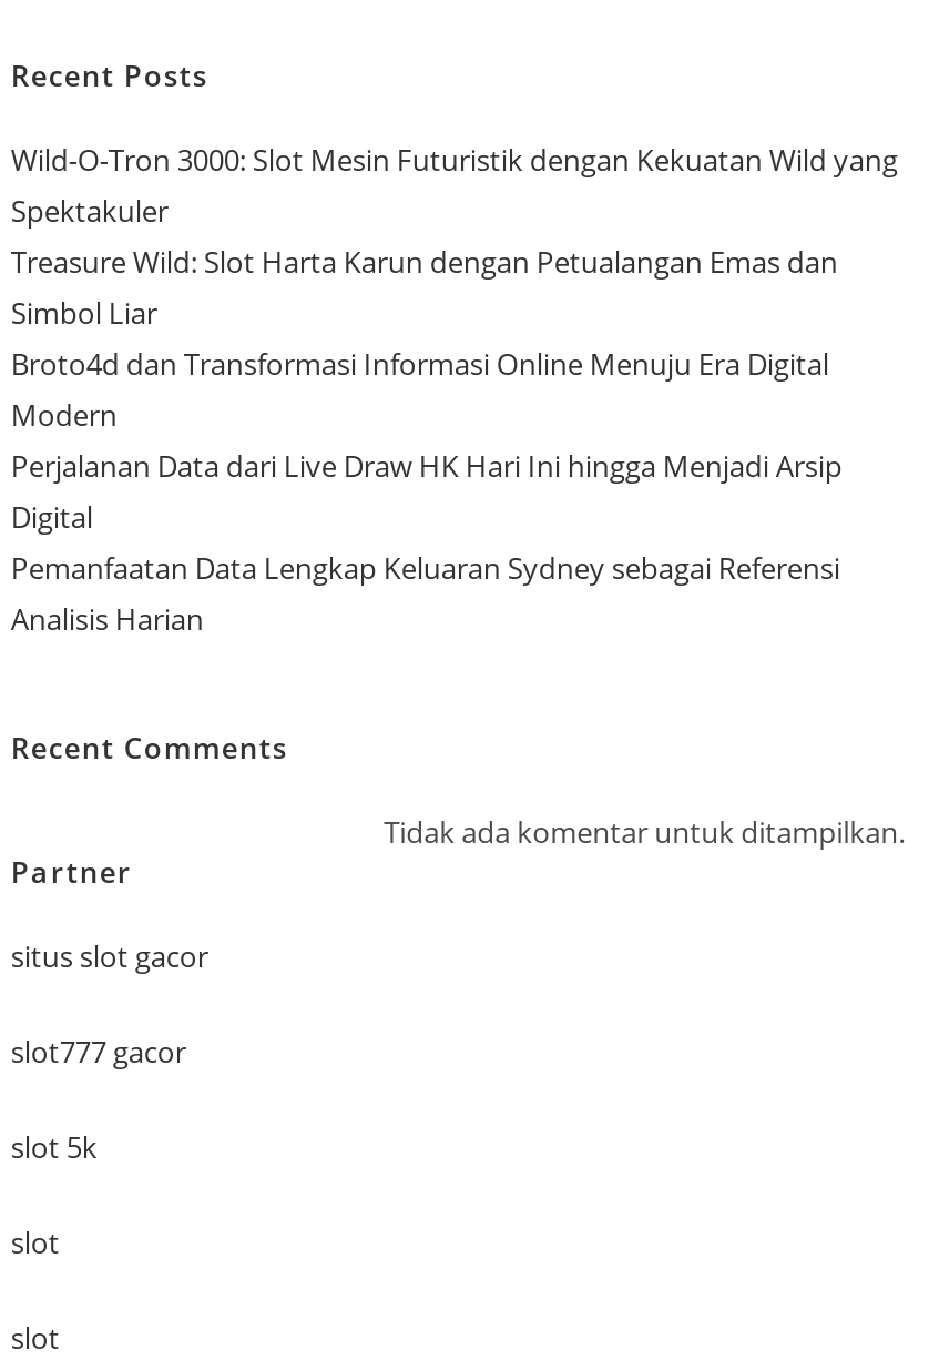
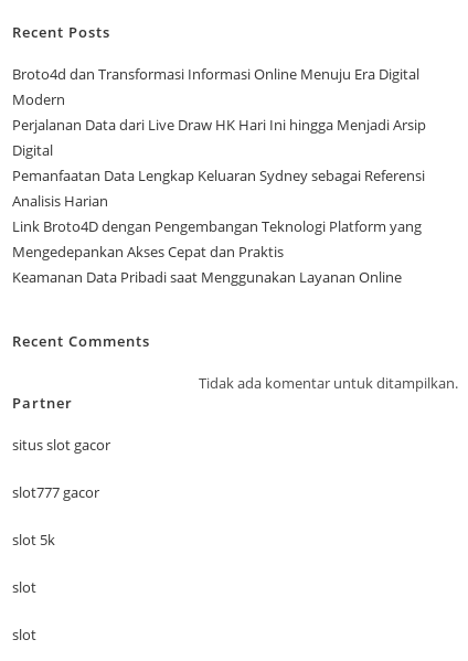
- Wild-O-Tron 3000: Slot Mesin Futuristik dengan Kekuatan Wild yang
- Spektakuler
- Treasure Wild: Slot Harta Karun dengan Petualangan Emas dan
- Simbol Liar

moved up: Broto4d dan Transformasi Informasi Online Menuju Era Digital | Modern | Perjalanan Data dari Live Draw HK Hari Ini hingga Menjadi Arsip | Digital | Pemanfaatan Data Lengkap Keluaran Sydney sebagai Referensi | Analisis Harian

+ Link Broto4D dengan Pengembangan Teknologi Platform yang
+ Mengedepankan Akses Cepat dan Praktis
+ Keamanan Data Pribadi saat Menggunakan Layanan Online
